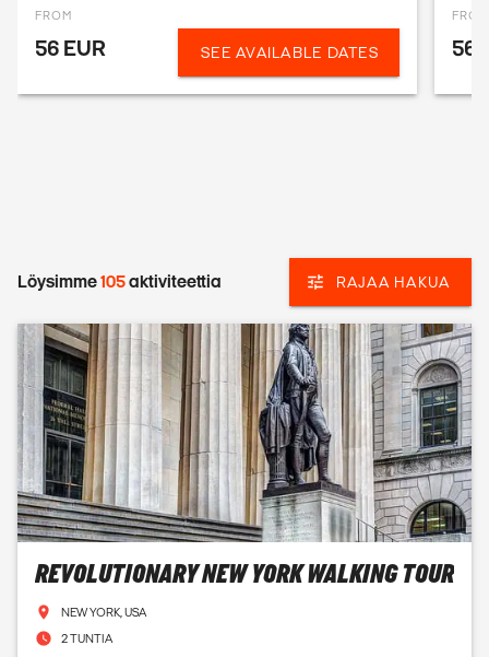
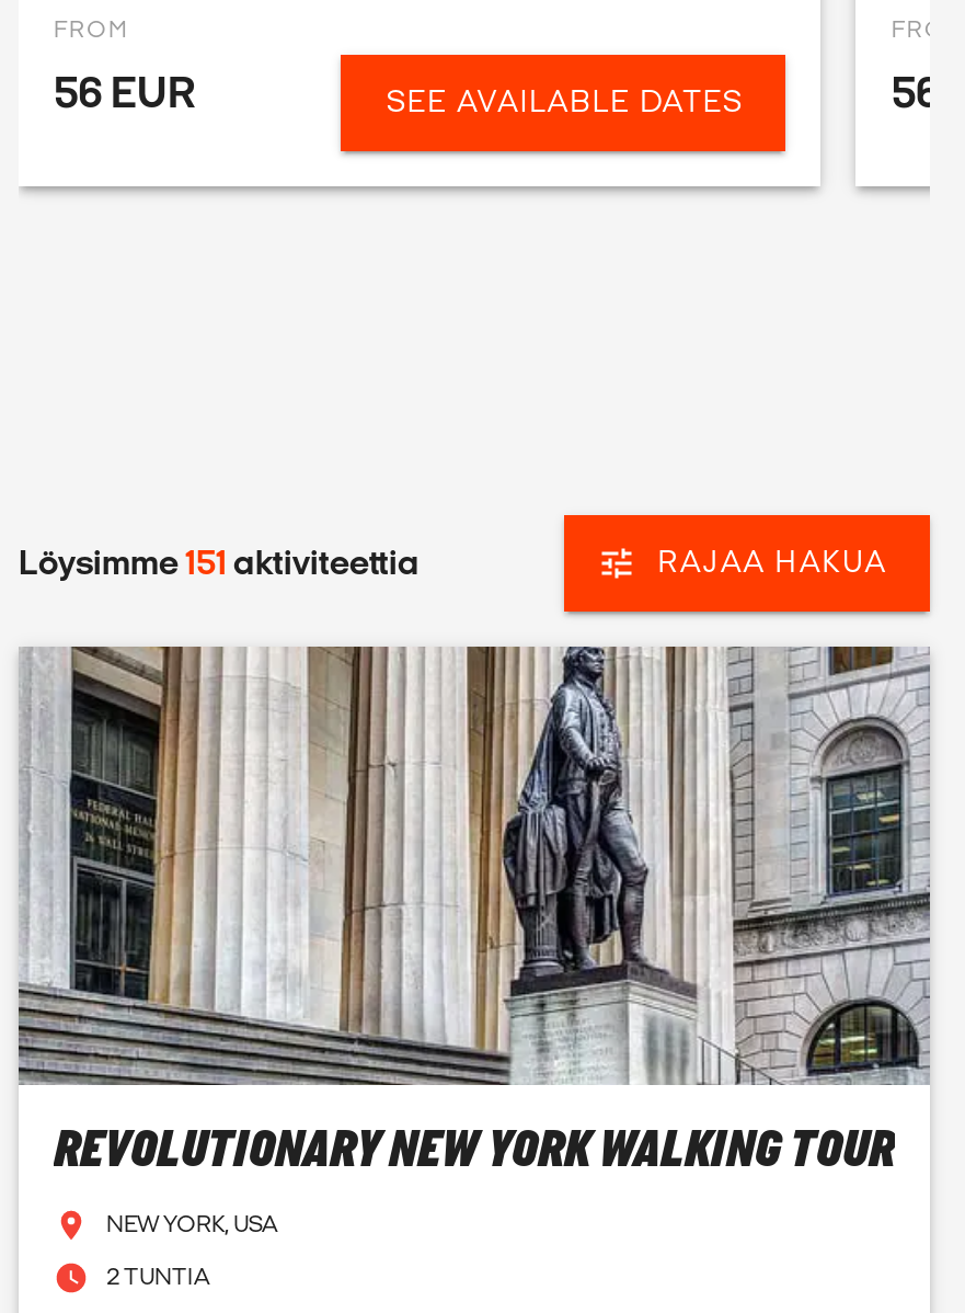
- Löysimme 105 aktiviteettia
+ Löysimme 151 aktiviteettia
